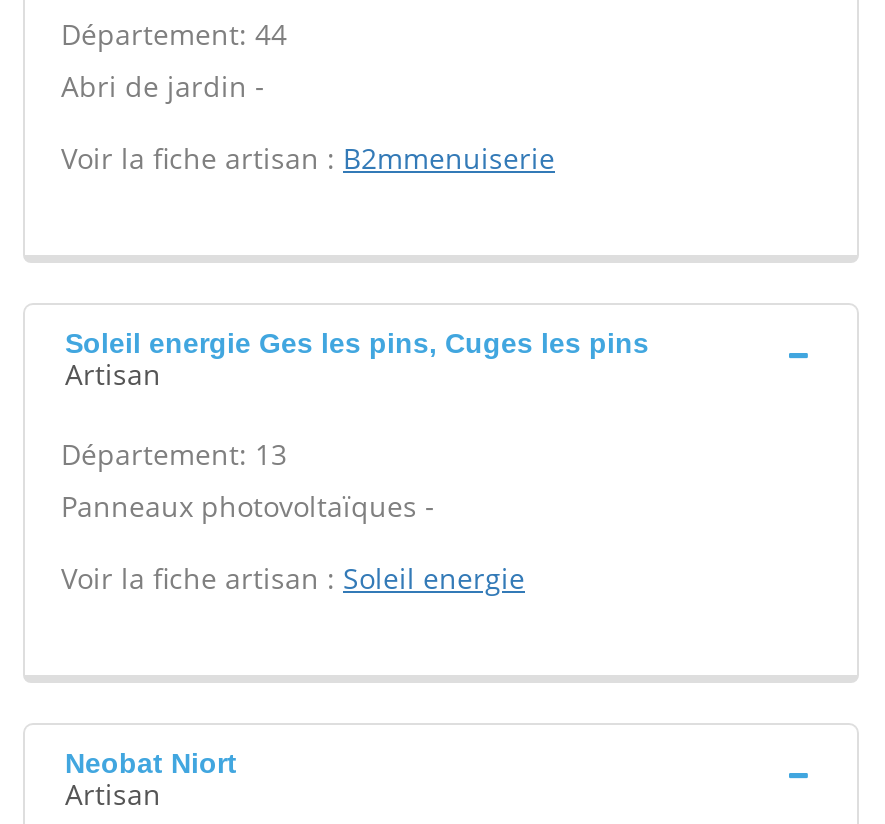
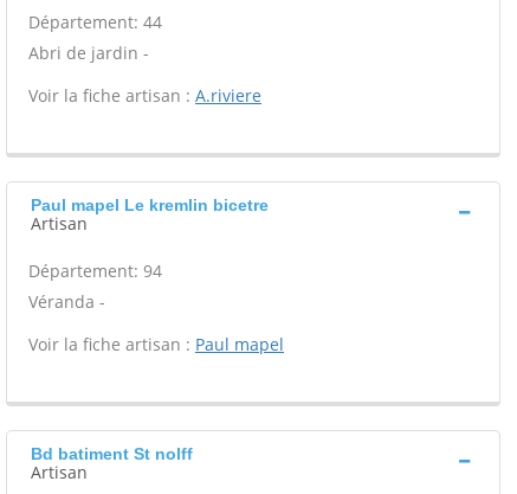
- Voir la fiche artisan : B2mmenuiserie
+ Voir la fiche artisan : A.riviere

- Soleil energie Ges les pins, Cuges les pins
+ Paul mapel Le kremlin bicetre

- Département: 13
- Panneaux photovoltaïques -
+ Département: 94
+ Véranda -

- Voir la fiche artisan : Soleil energie
+ Voir la fiche artisan : Paul mapel

- Neobat Niort
+ Bd batiment St nolff
